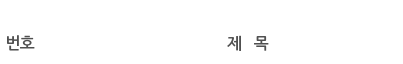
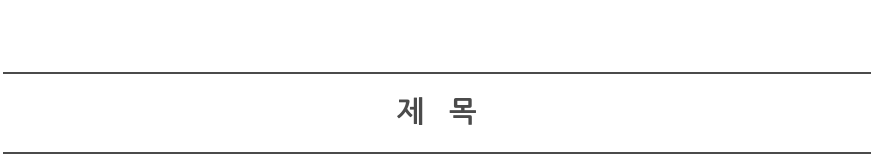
- 번호
